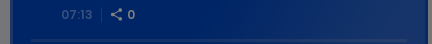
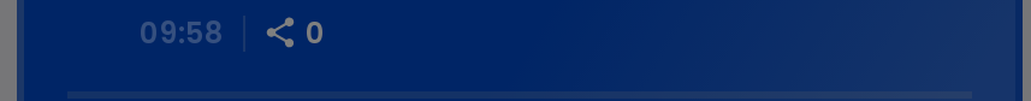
- 07:13 0
+ 09:58 0
